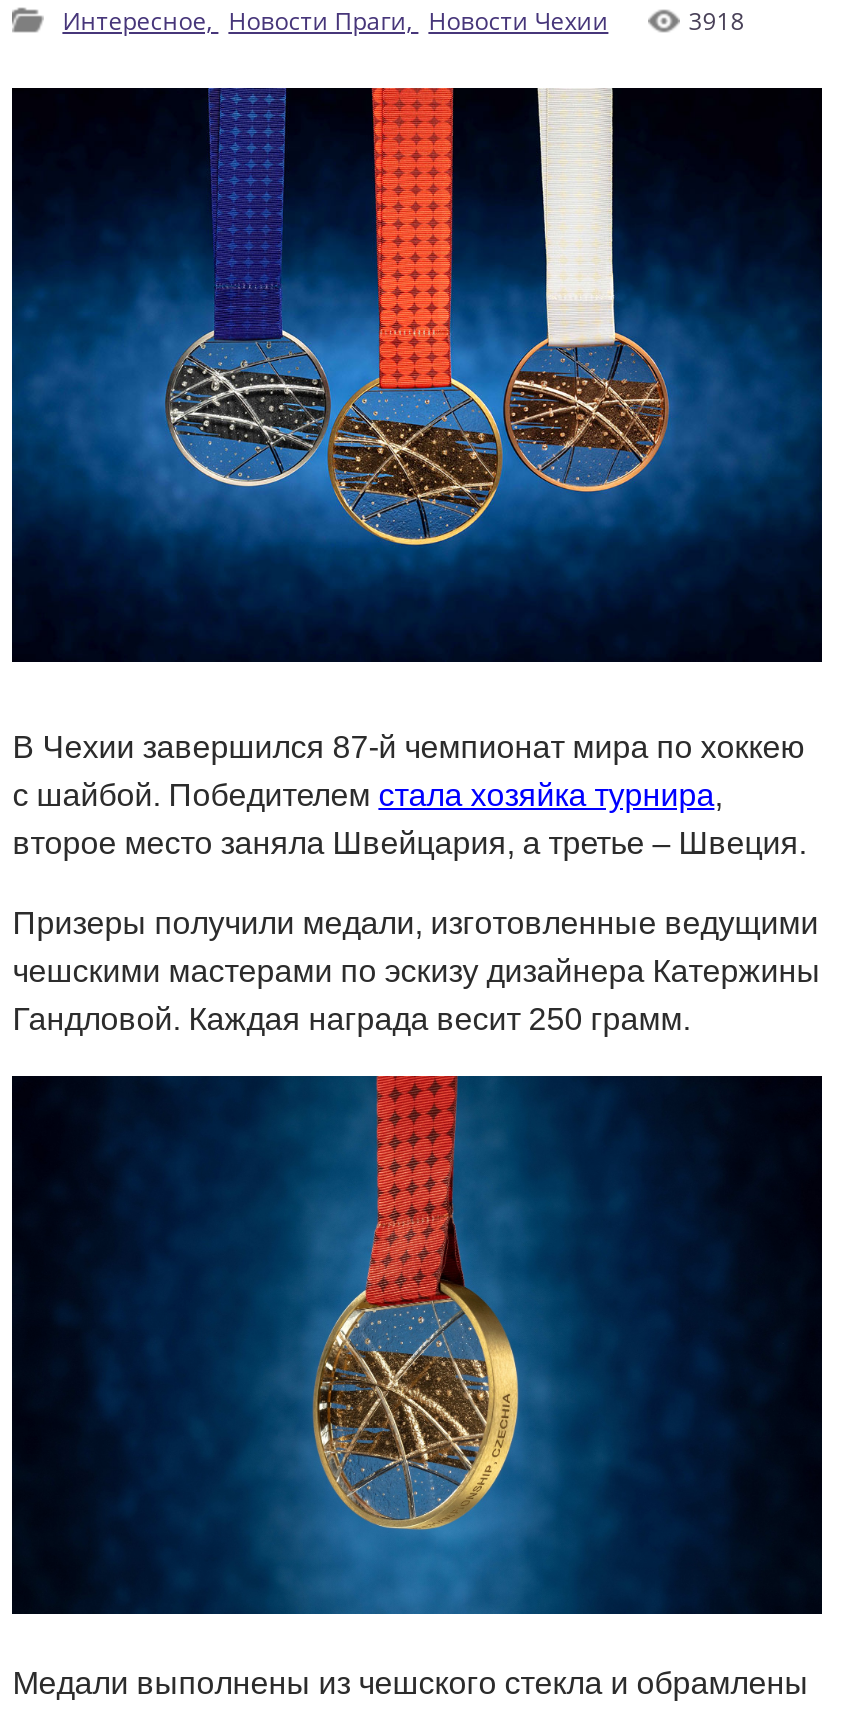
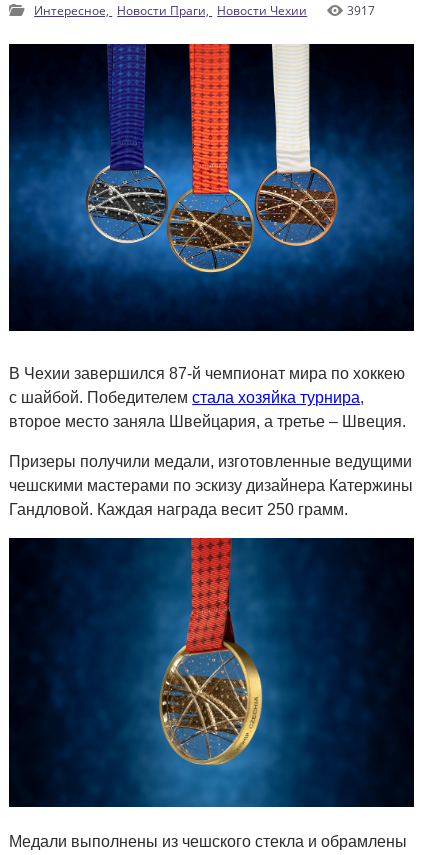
- 3918
+ 3917
